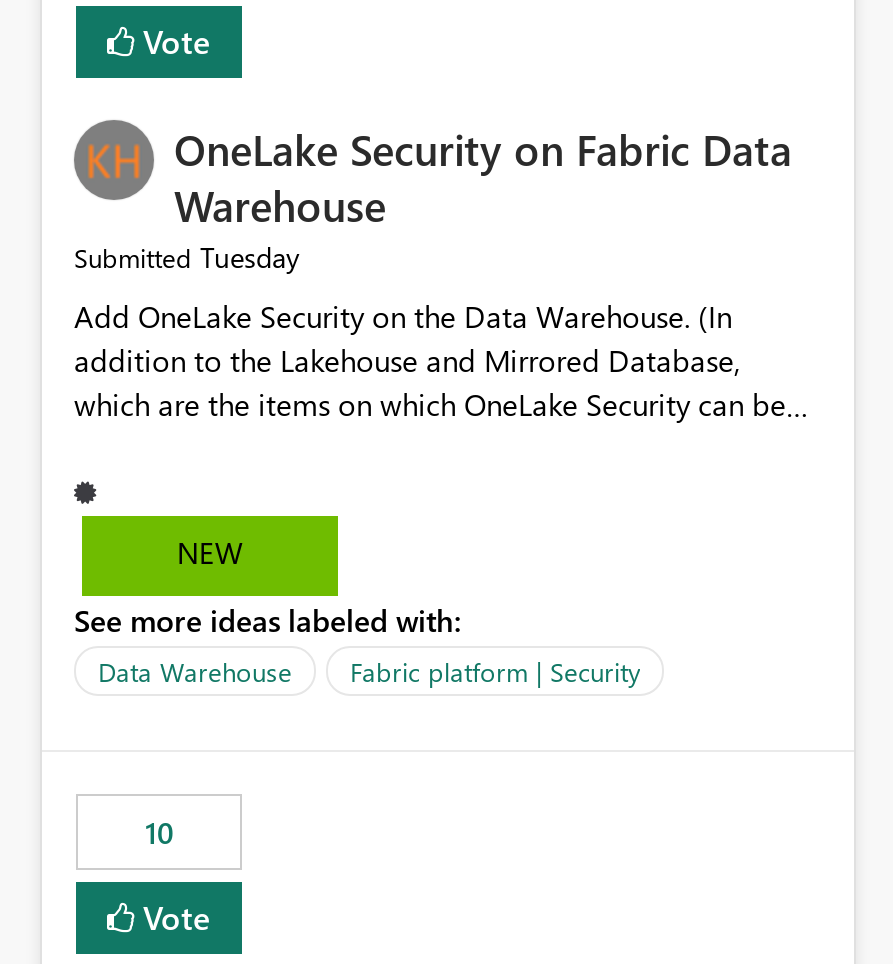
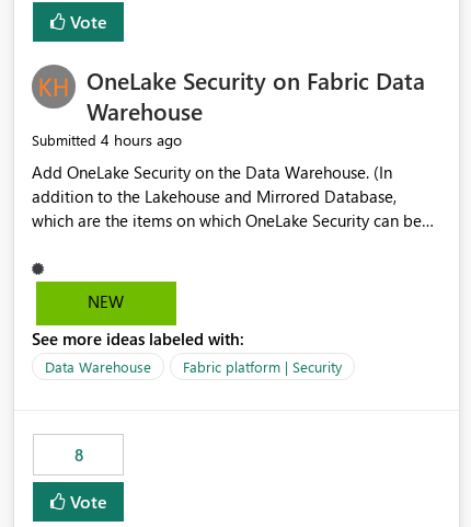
- Submitted Tuesday
+ Submitted 4 hours ago

- 10
+ 8
